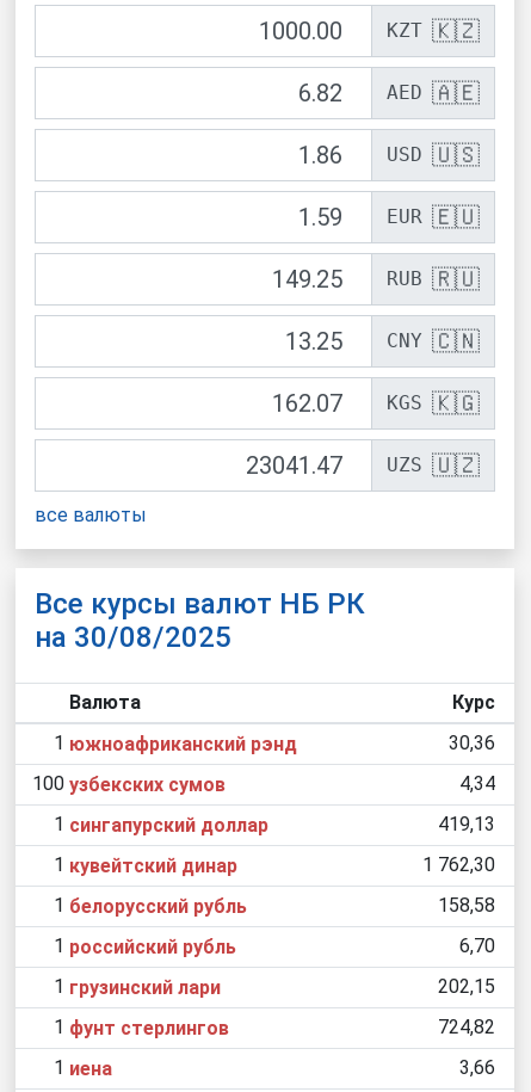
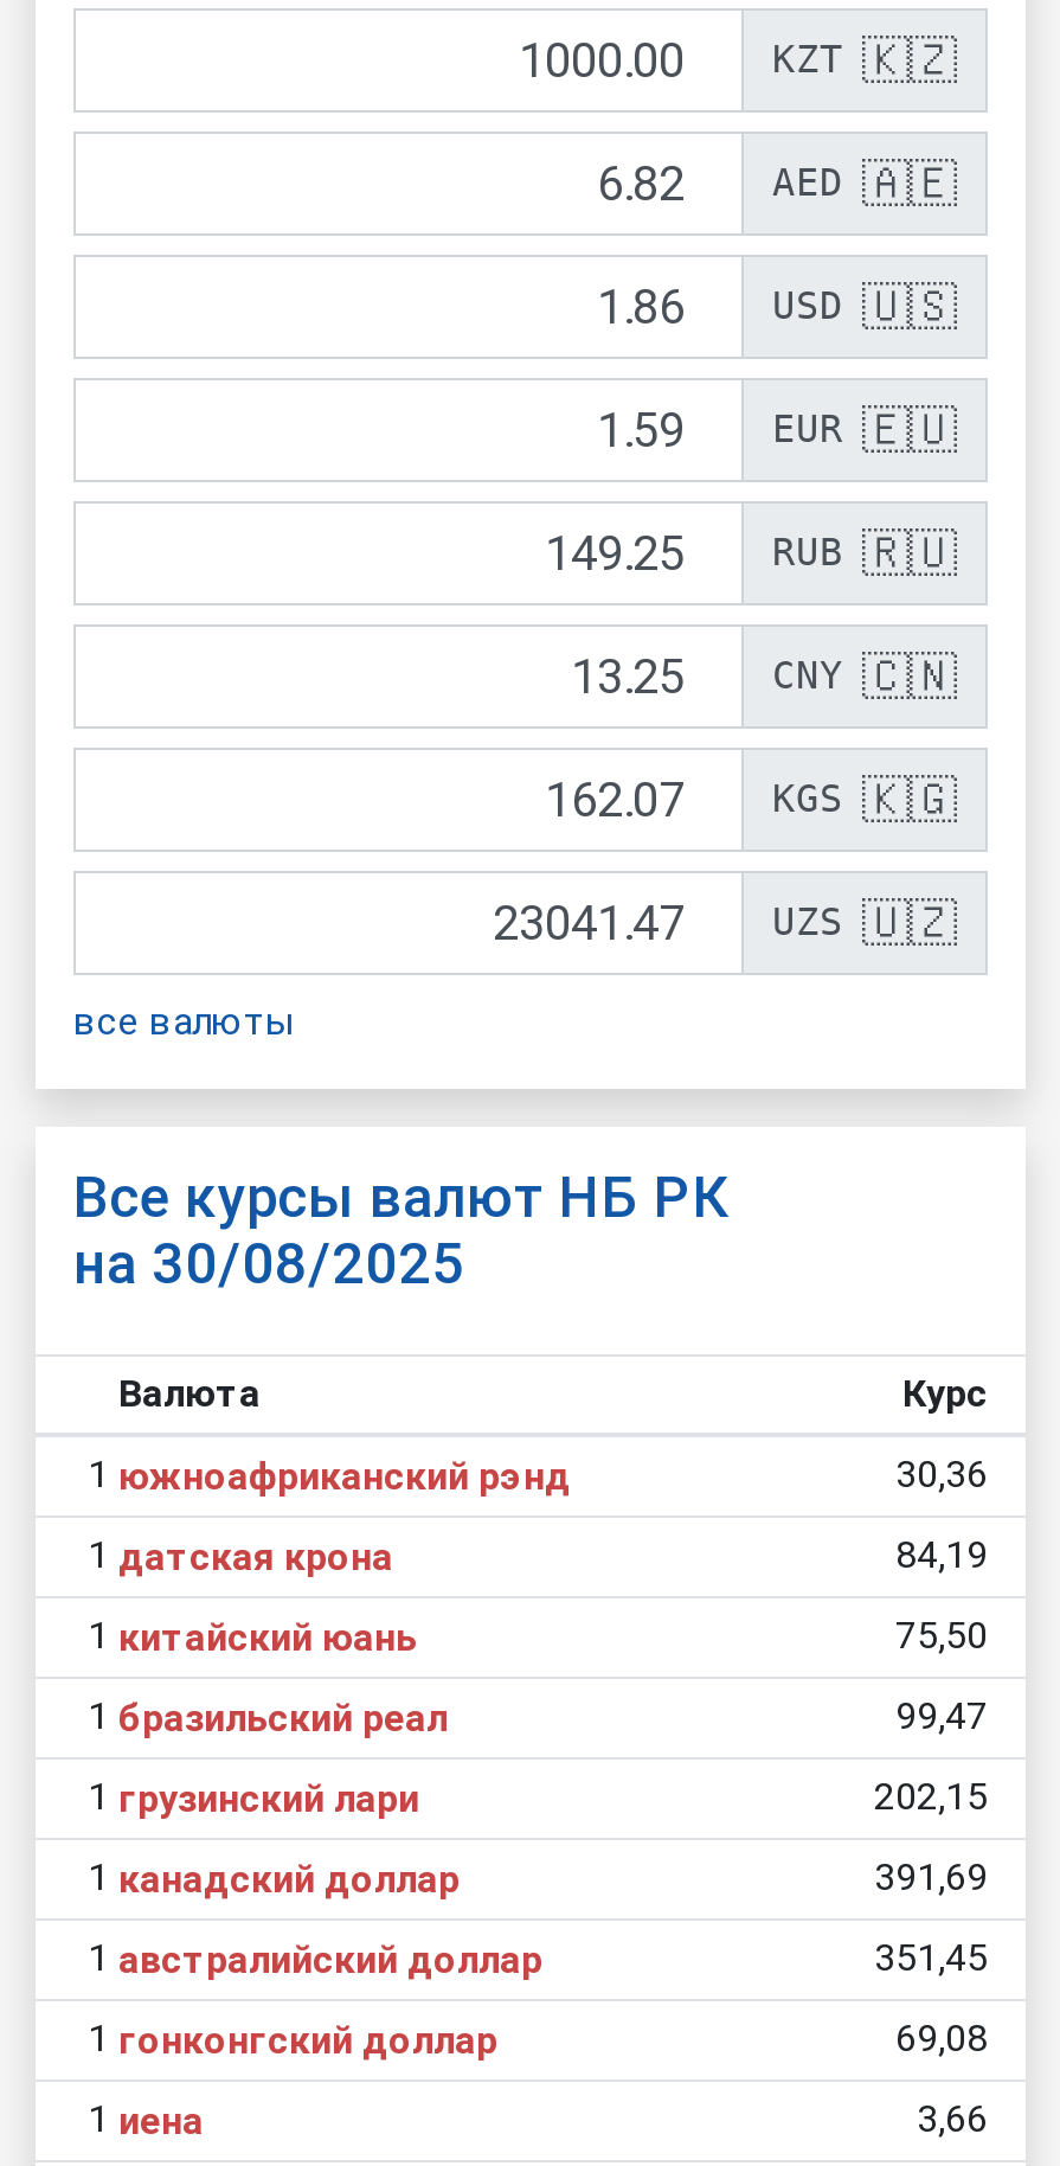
- 100 узбекских сумов
- 4,34
- 1 сингапурcкий доллар
- 419,13
- 1 кувейтский динар
- 1 762,30
- 1 белорусский рубль
- 158,58
- 1 российский рубль
- 6,70
+ 1 датская крона
+ 84,19
+ 1 китайский юань
+ 75,50
+ 1 бразильский реал
+ 99,47

moved up: 1 грузинский лари | 202,15

- 1 фунт стерлингов
- 724,82
+ 1 канадский доллар
+ 391,69
+ 1 австралийский доллар
+ 351,45
+ 1 гонконгский доллар
+ 69,08
